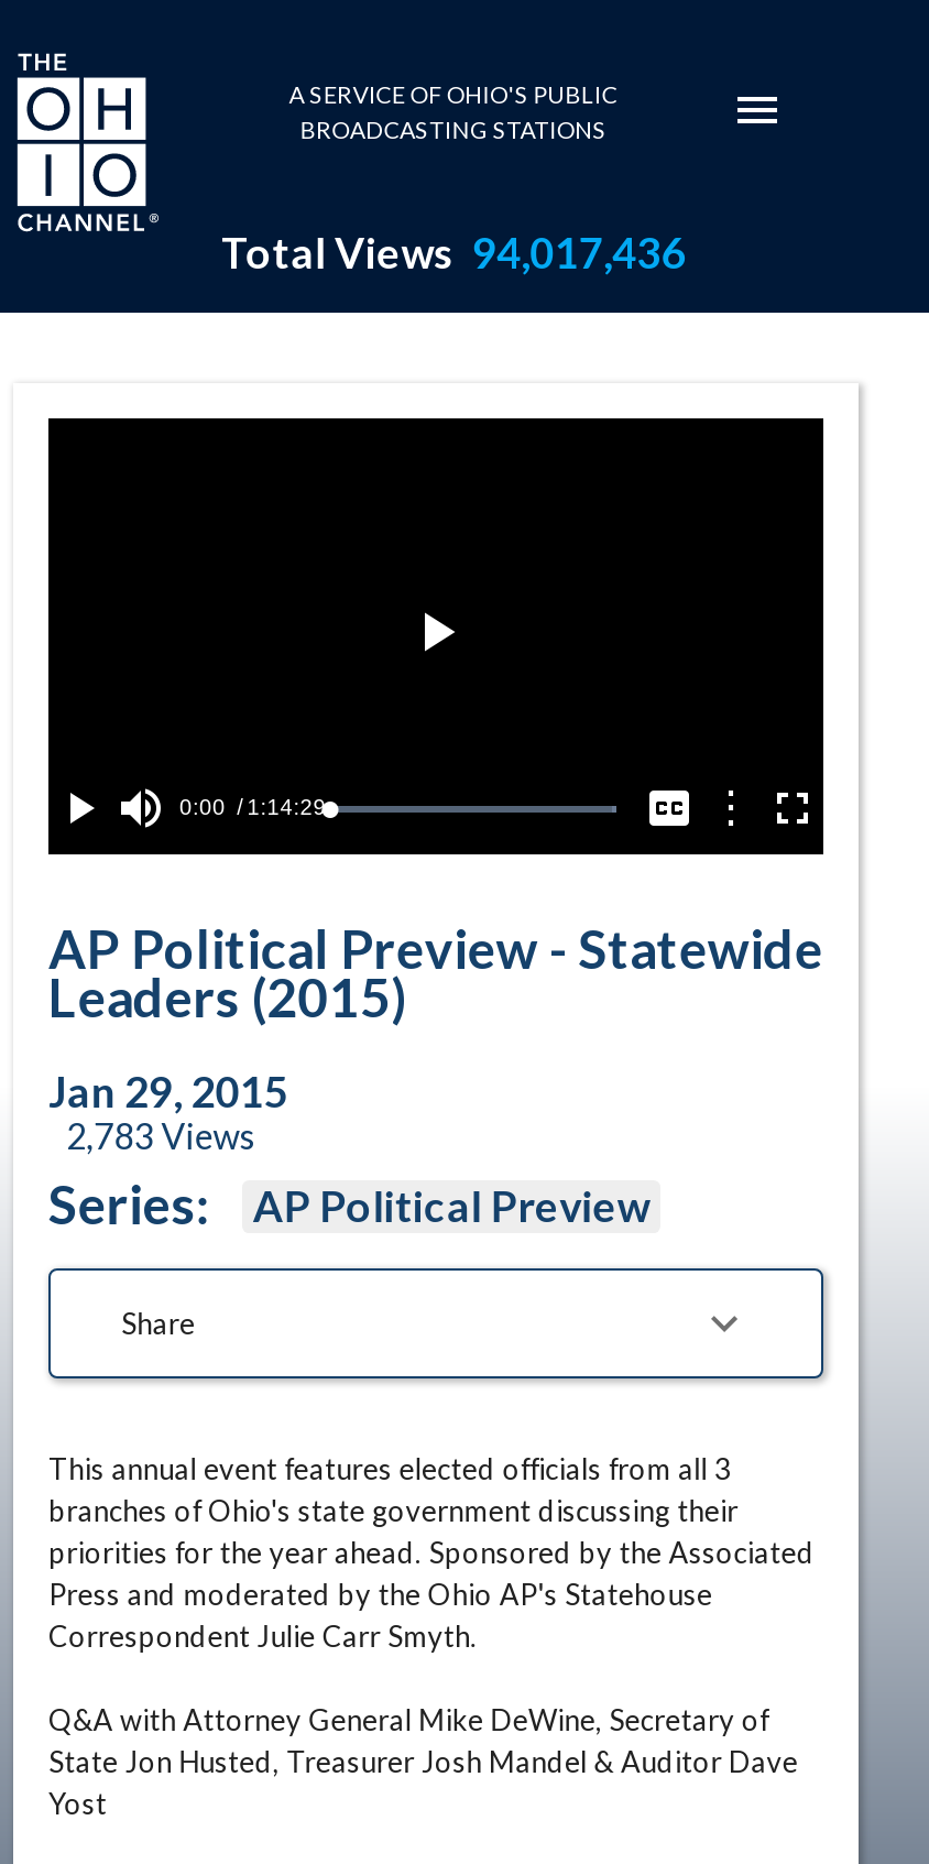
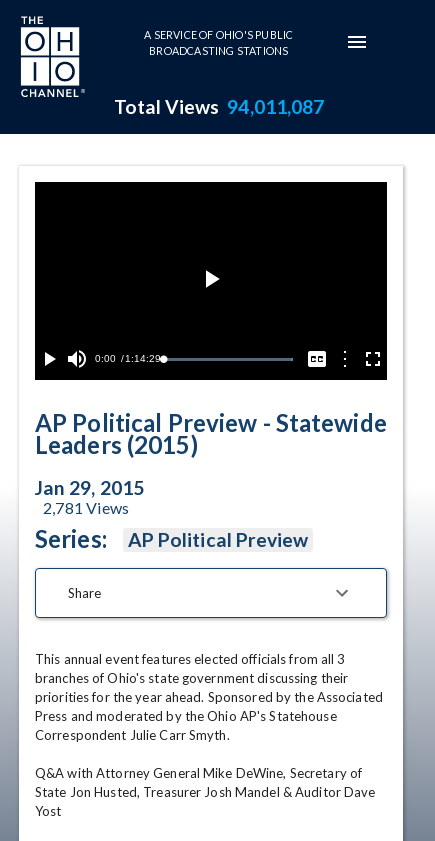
- Total Views 94,017,436
+ Total Views 94,011,087

- 2,783 Views
+ 2,781 Views
